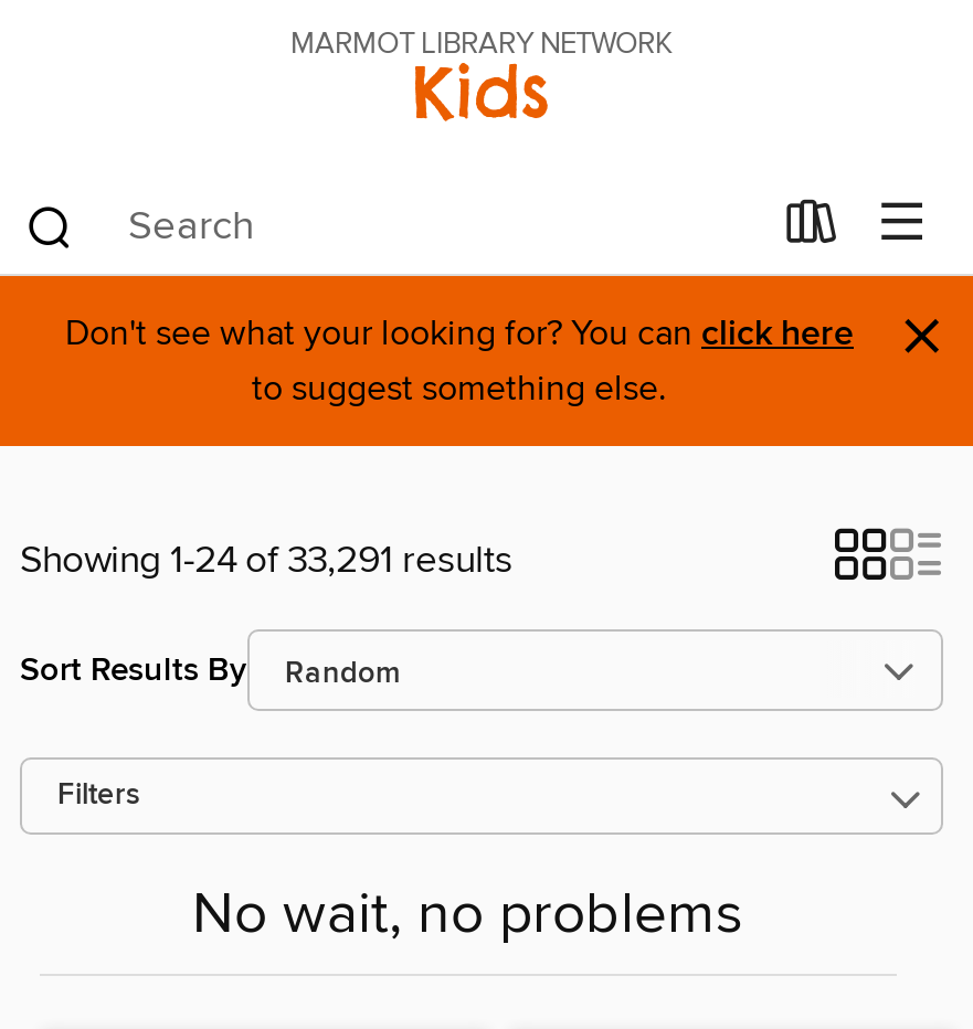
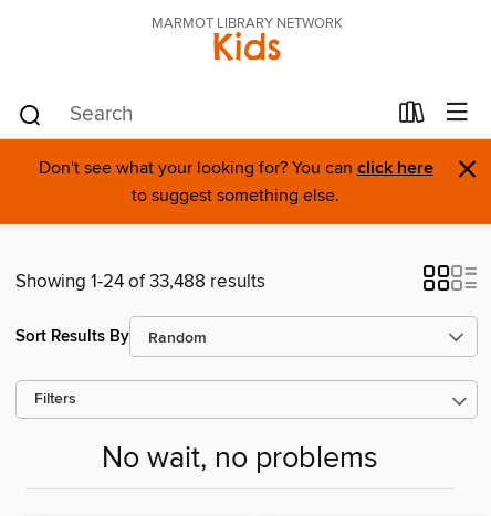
- Showing 1-24 of 33,291 results
+ Showing 1-24 of 33,488 results
